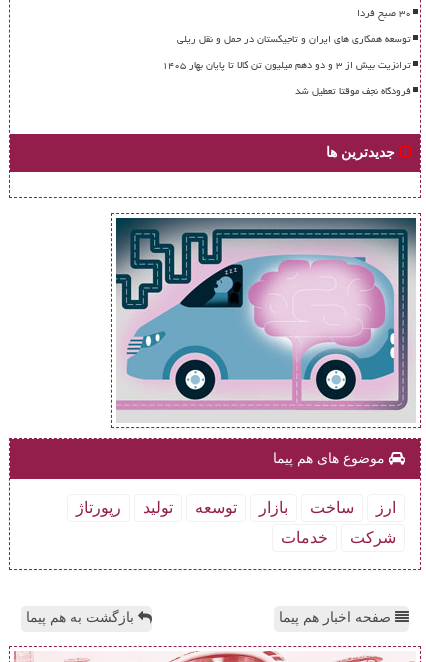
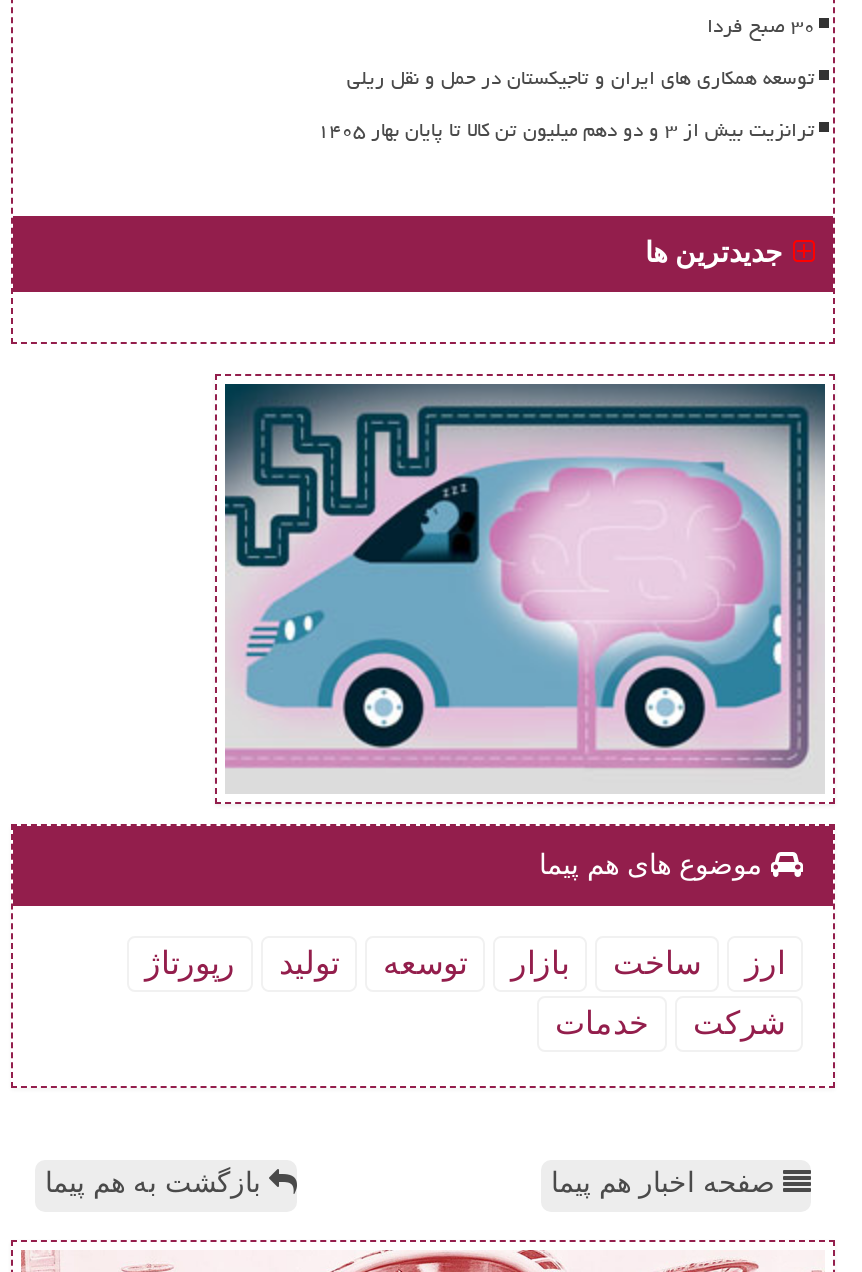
- فرودگاه نجف موقتا تعطیل شد
